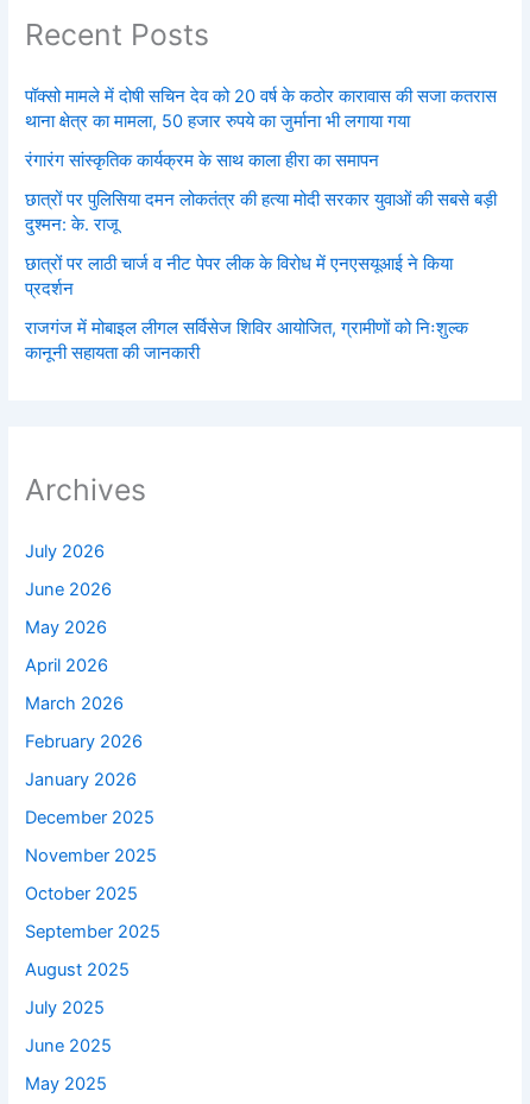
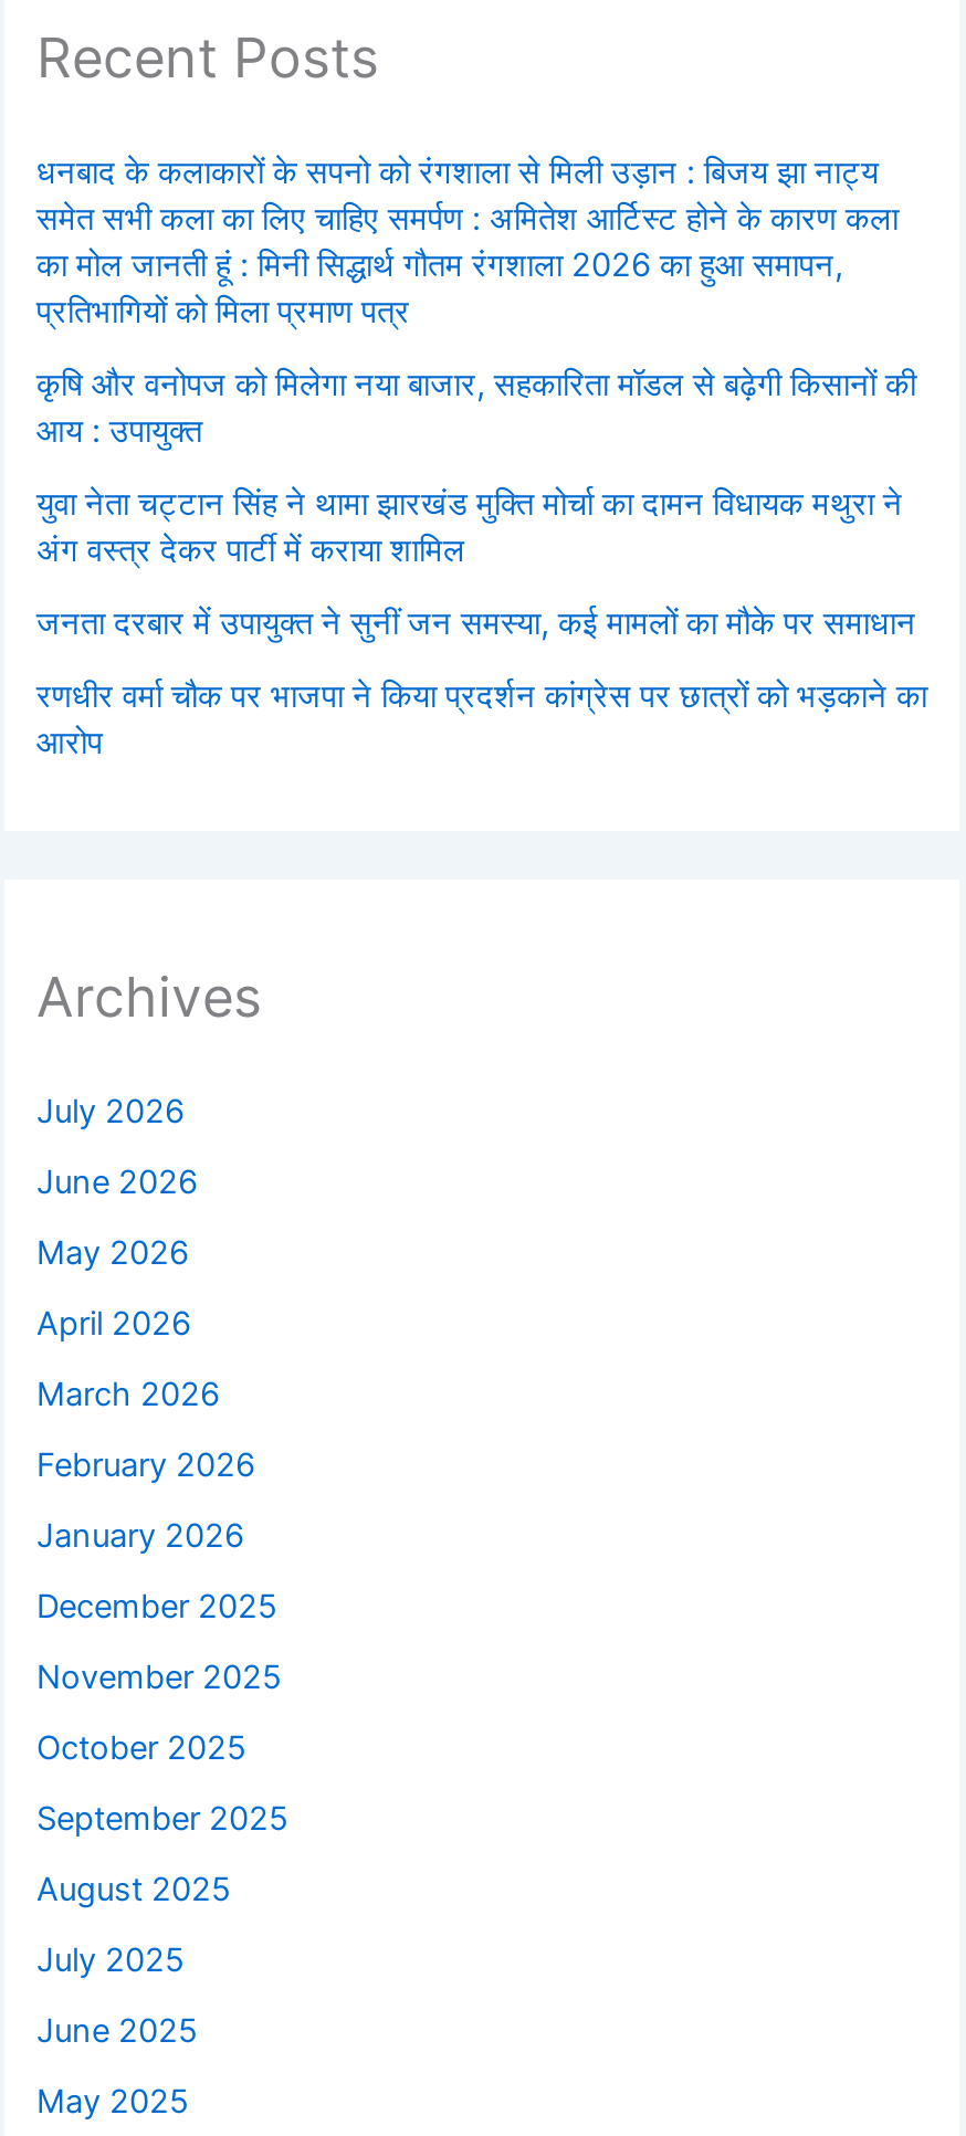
- पॉक्सो मामले में दोषी सचिन देव को 20 वर्ष के कठोर कारावास की सजा कतरास
- थाना क्षेत्र का मामला, 50 हजार रुपये का जुर्माना भी लगाया गया
+ धनबाद के कलाकारों के सपनो को रंगशाला से मिली उड़ान : बिजय झा नाट्य
+ समेत सभी कला का लिए चाहिए समर्पण : अमितेश आर्टिस्ट होने के कारण कला
+ का मोल जानती हूं : मिनी सिद्धार्थ गौतम रंगशाला 2026 का हुआ समापन,
+ प्रतिभागियों को मिला प्रमाण पत्र

- रंगारंग सांस्कृतिक कार्यक्रम के साथ काला हीरा का समापन
+ कृषि और वनोपज को मिलेगा नया बाजार, सहकारिता मॉडल से बढ़ेगी किसानों की
+ आय : उपायुक्त

- छात्रों पर पुलिसिया दमन लोकतंत्र की हत्या मोदी सरकार युवाओं की सबसे बड़ी
- दुश्मन: के. राजू
+ युवा नेता चट्टान सिंह ने थामा झारखंड मुक्ति मोर्चा का दामन विधायक मथुरा ने
+ अंग वस्त्र देकर पार्टी में कराया शामिल

- छात्रों पर लाठी चार्ज व नीट पेपर लीक के विरोध में एनएसयूआई ने किया
- प्रदर्शन
+ जनता दरबार में उपायुक्त ने सुनीं जन समस्या, कई मामलों का मौके पर समाधान

- राजगंज में मोबाइल लीगल सर्विसेज शिविर आयोजित, ग्रामीणों को निःशुल्क
- कानूनी सहायता की जानकारी
+ रणधीर वर्मा चौक पर भाजपा ने किया प्रदर्शन कांग्रेस पर छात्रों को भड़काने का
+ आरोप
